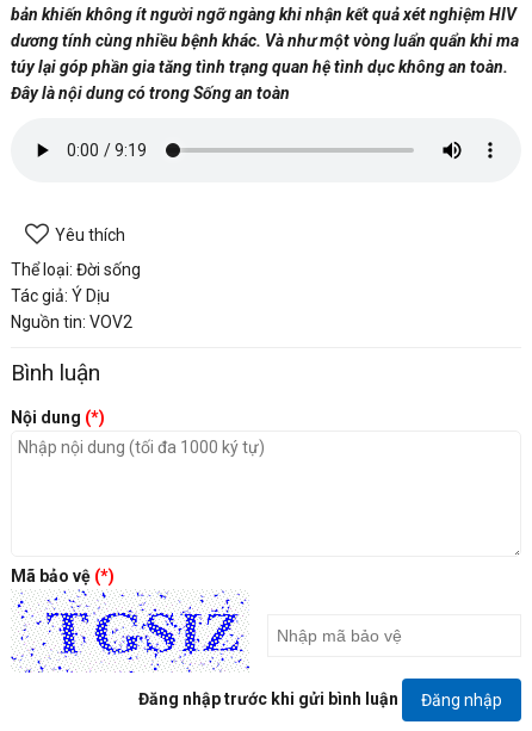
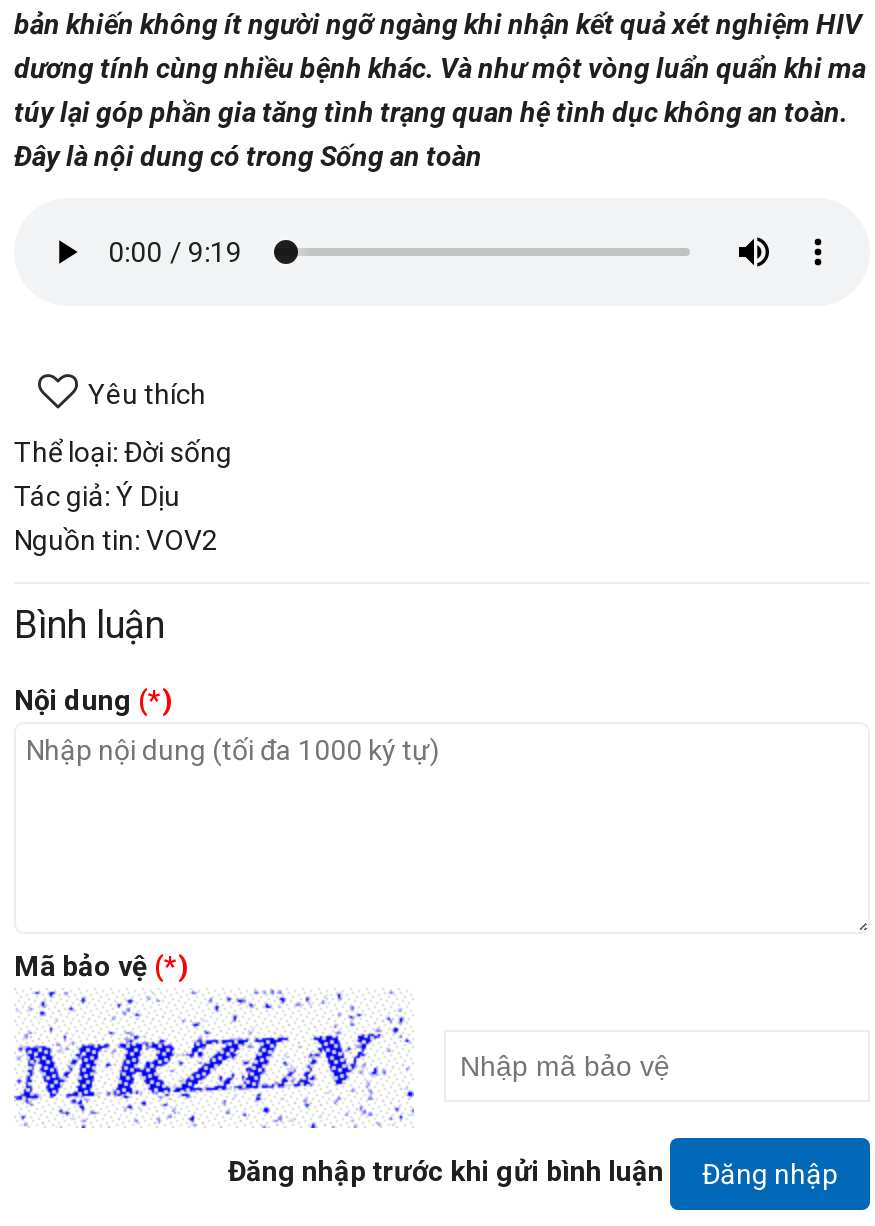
- [image]
+ [image]
